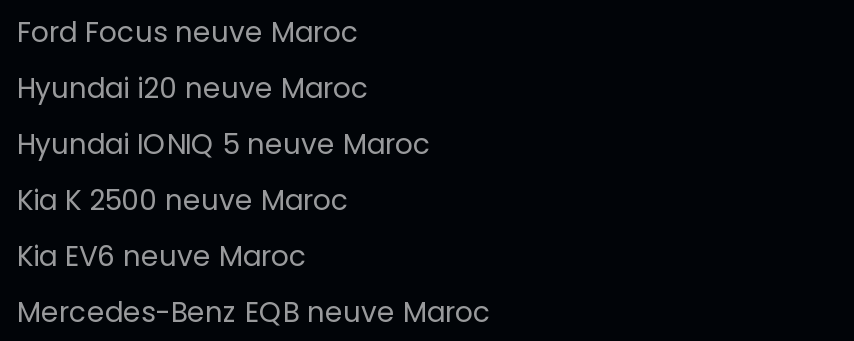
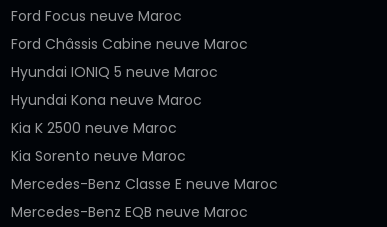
- Hyundai i20 neuve Maroc
+ Ford Châssis Cabine neuve Maroc

+ Hyundai Kona neuve Maroc

- Kia EV6 neuve Maroc
+ Kia Sorento neuve Maroc
+ Mercedes-Benz Classe E neuve Maroc
